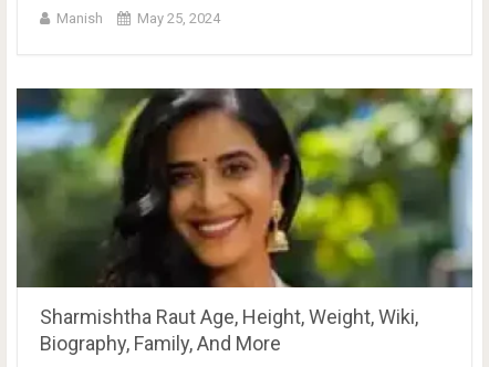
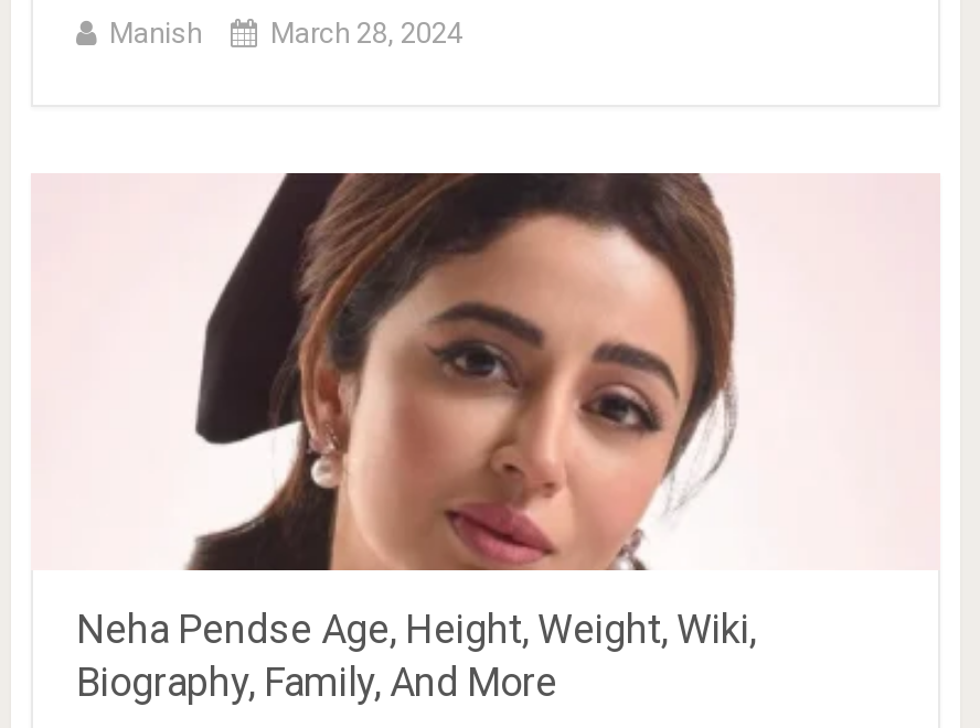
- May 25, 2024
+ March 28, 2024

- [image]
- Sharmishtha Raut Age, Height, Weight, Wiki,
+ [image]
+ Neha Pendse Age, Height, Weight, Wiki,
